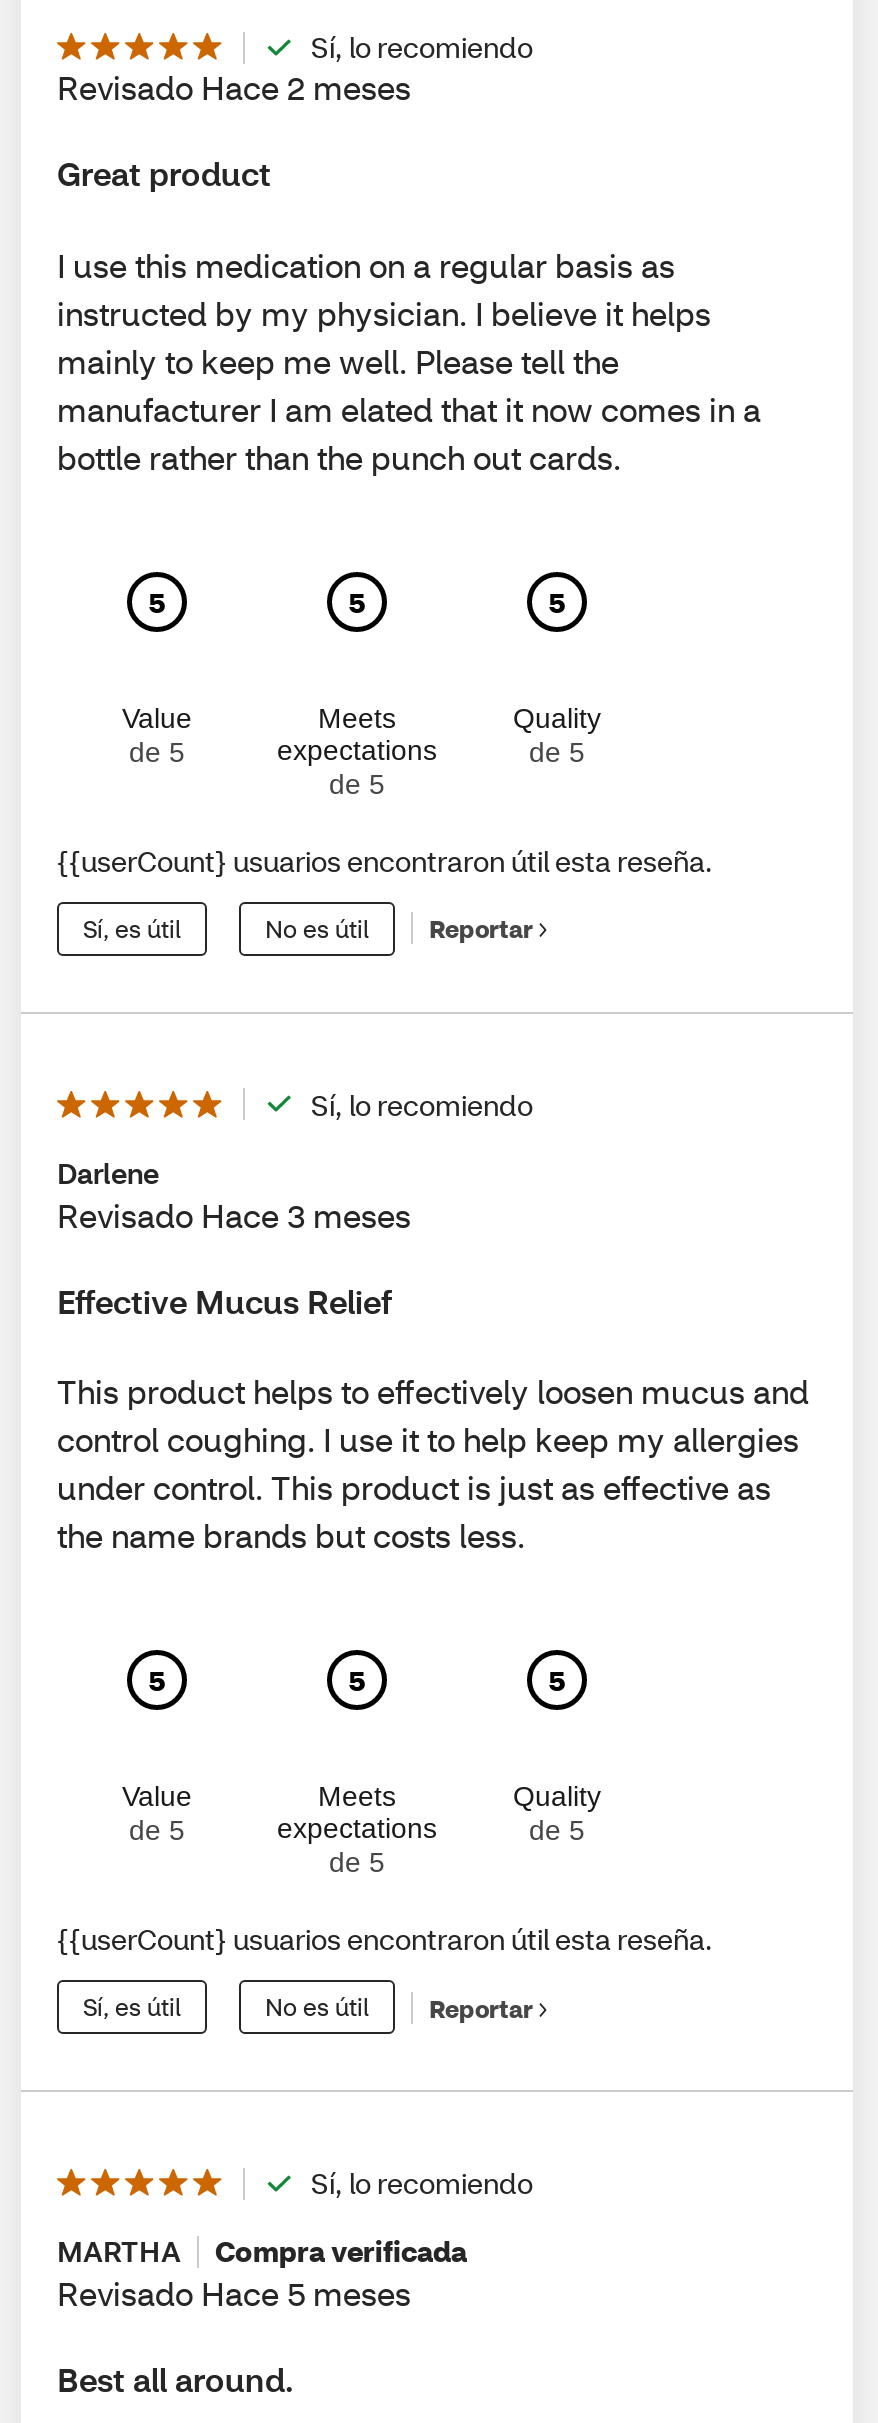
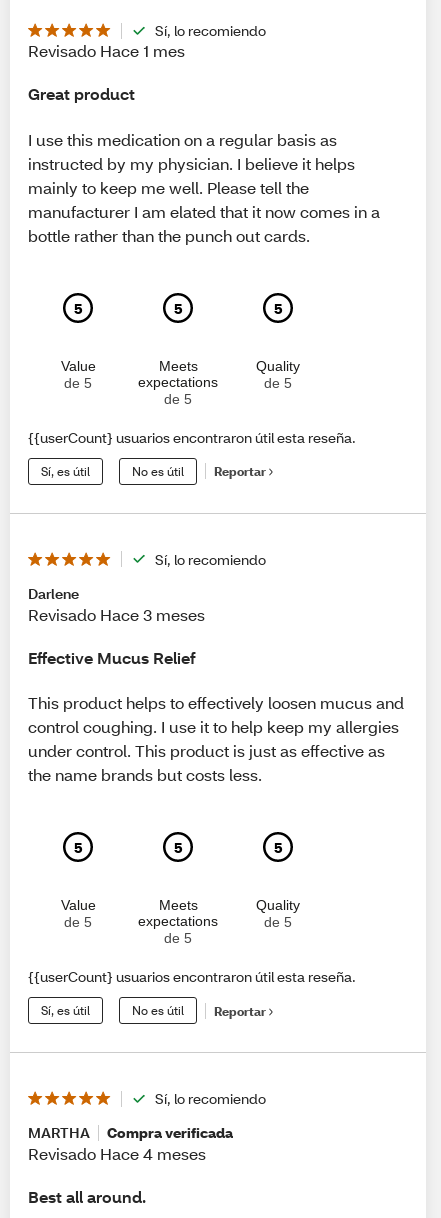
- Revisado Hace 2 meses
+ Revisado Hace 1 mes

- Revisado Hace 5 meses
+ Revisado Hace 4 meses
